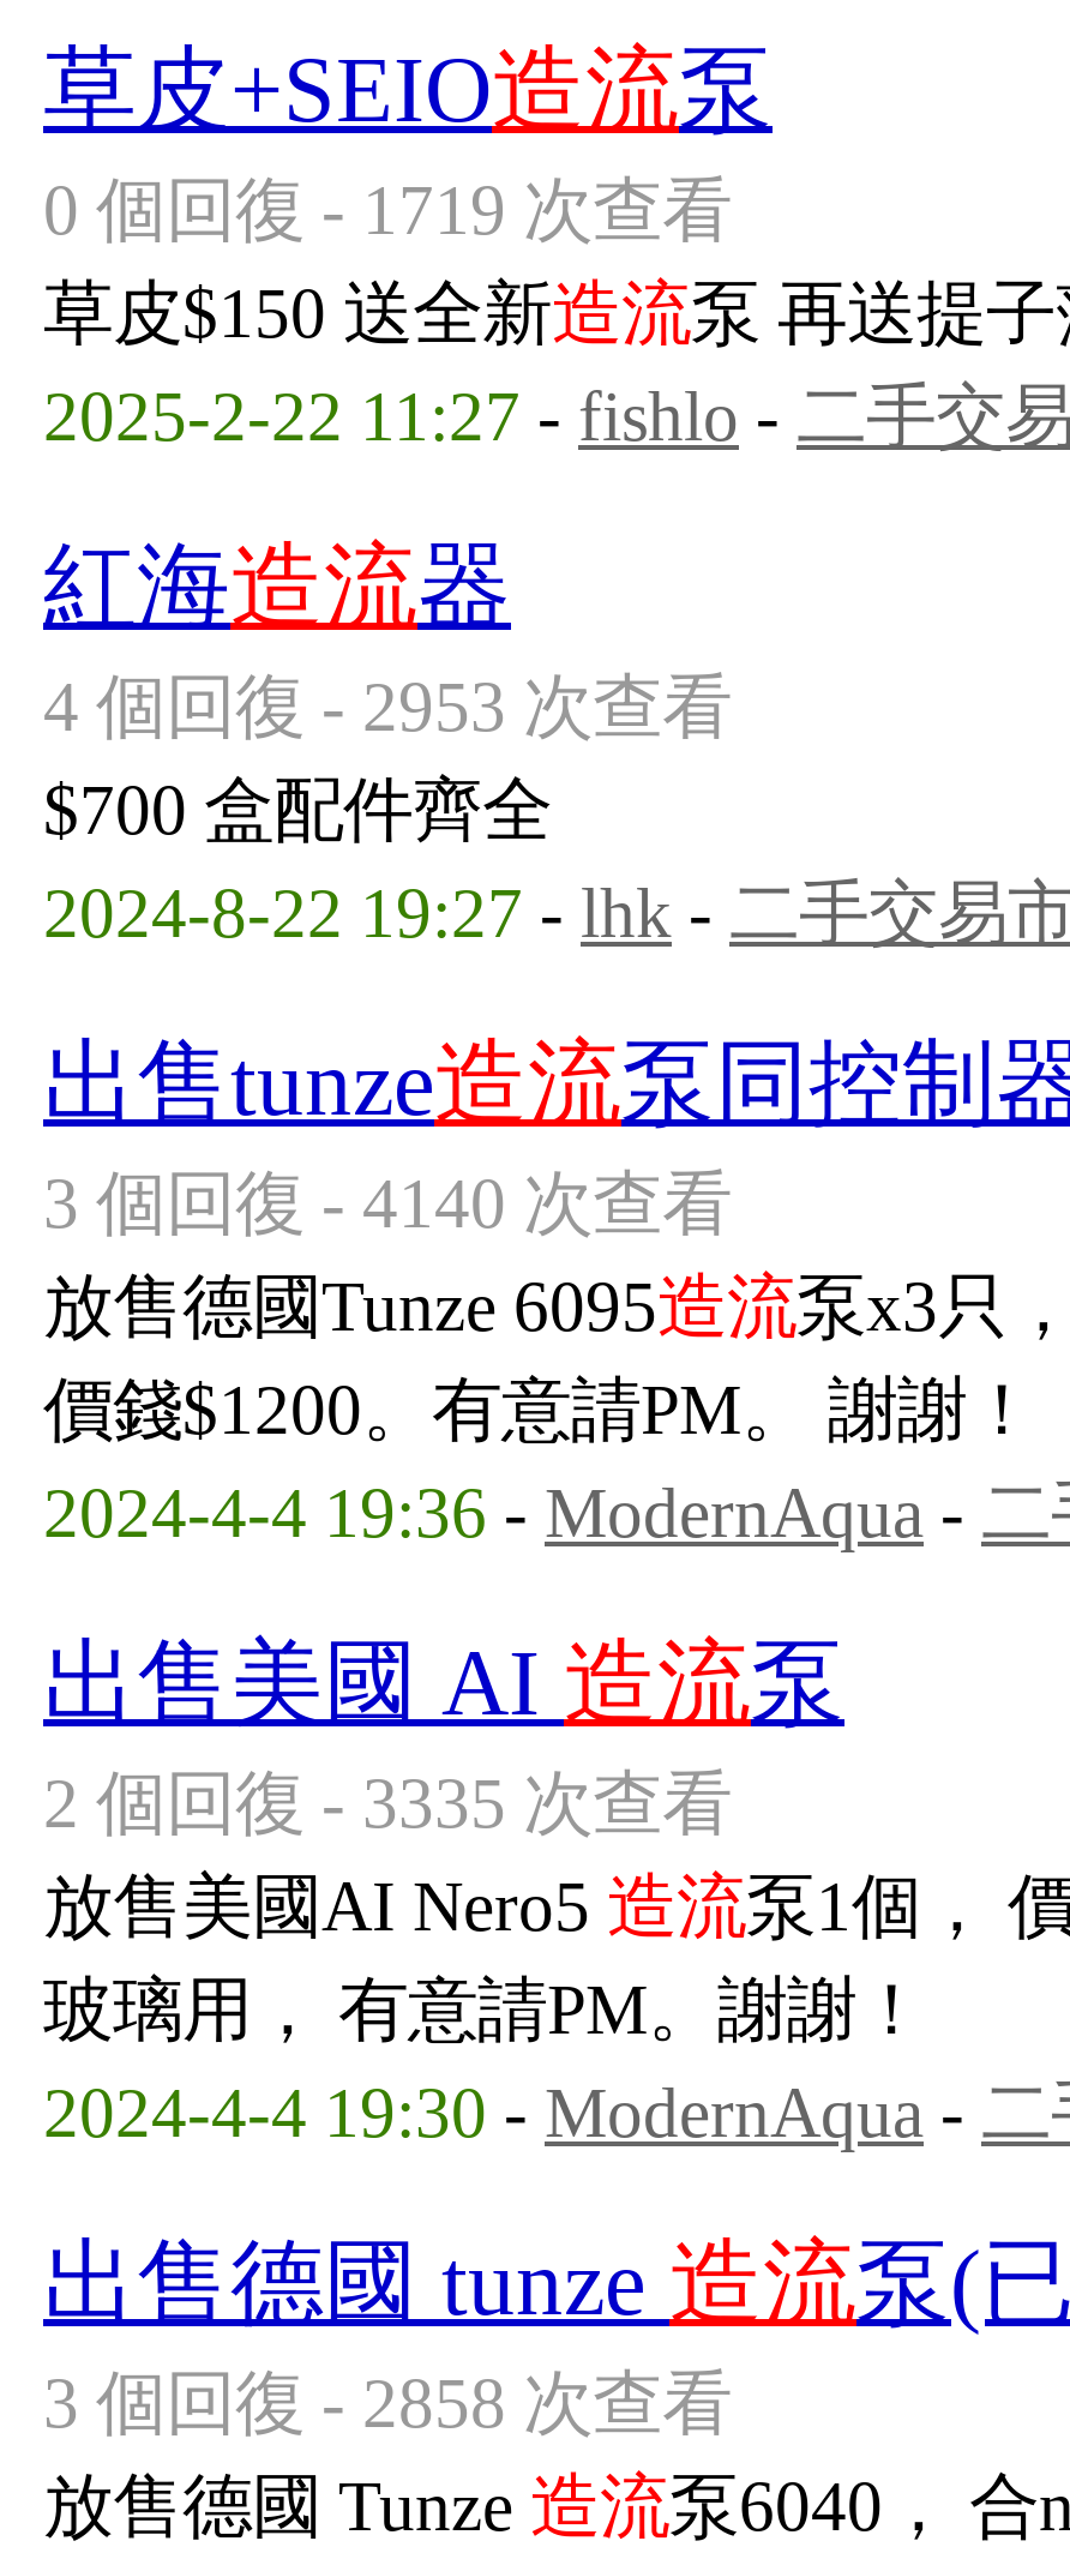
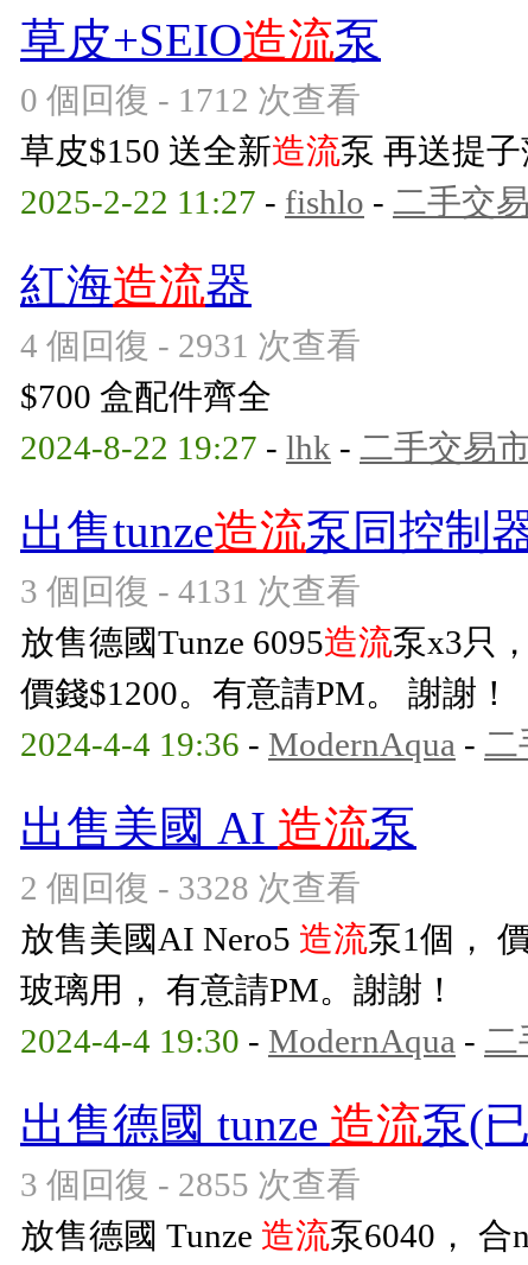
- 0 個回復 - 1719 次查看
+ 0 個回復 - 1712 次查看

- 4 個回復 - 2953 次查看
+ 4 個回復 - 2931 次查看

- 3 個回復 - 4140 次查看
+ 3 個回復 - 4131 次查看

- 2 個回復 - 3335 次查看
+ 2 個回復 - 3328 次查看

- 3 個回復 - 2858 次查看
+ 3 個回復 - 2855 次查看
